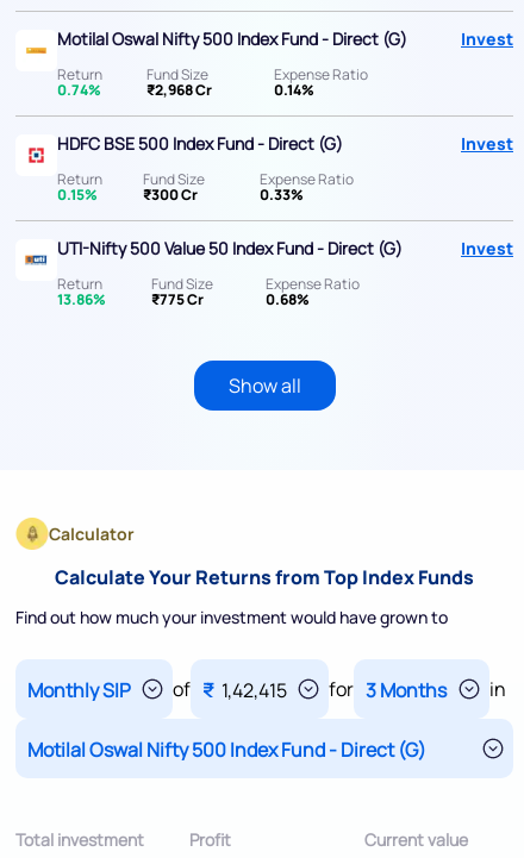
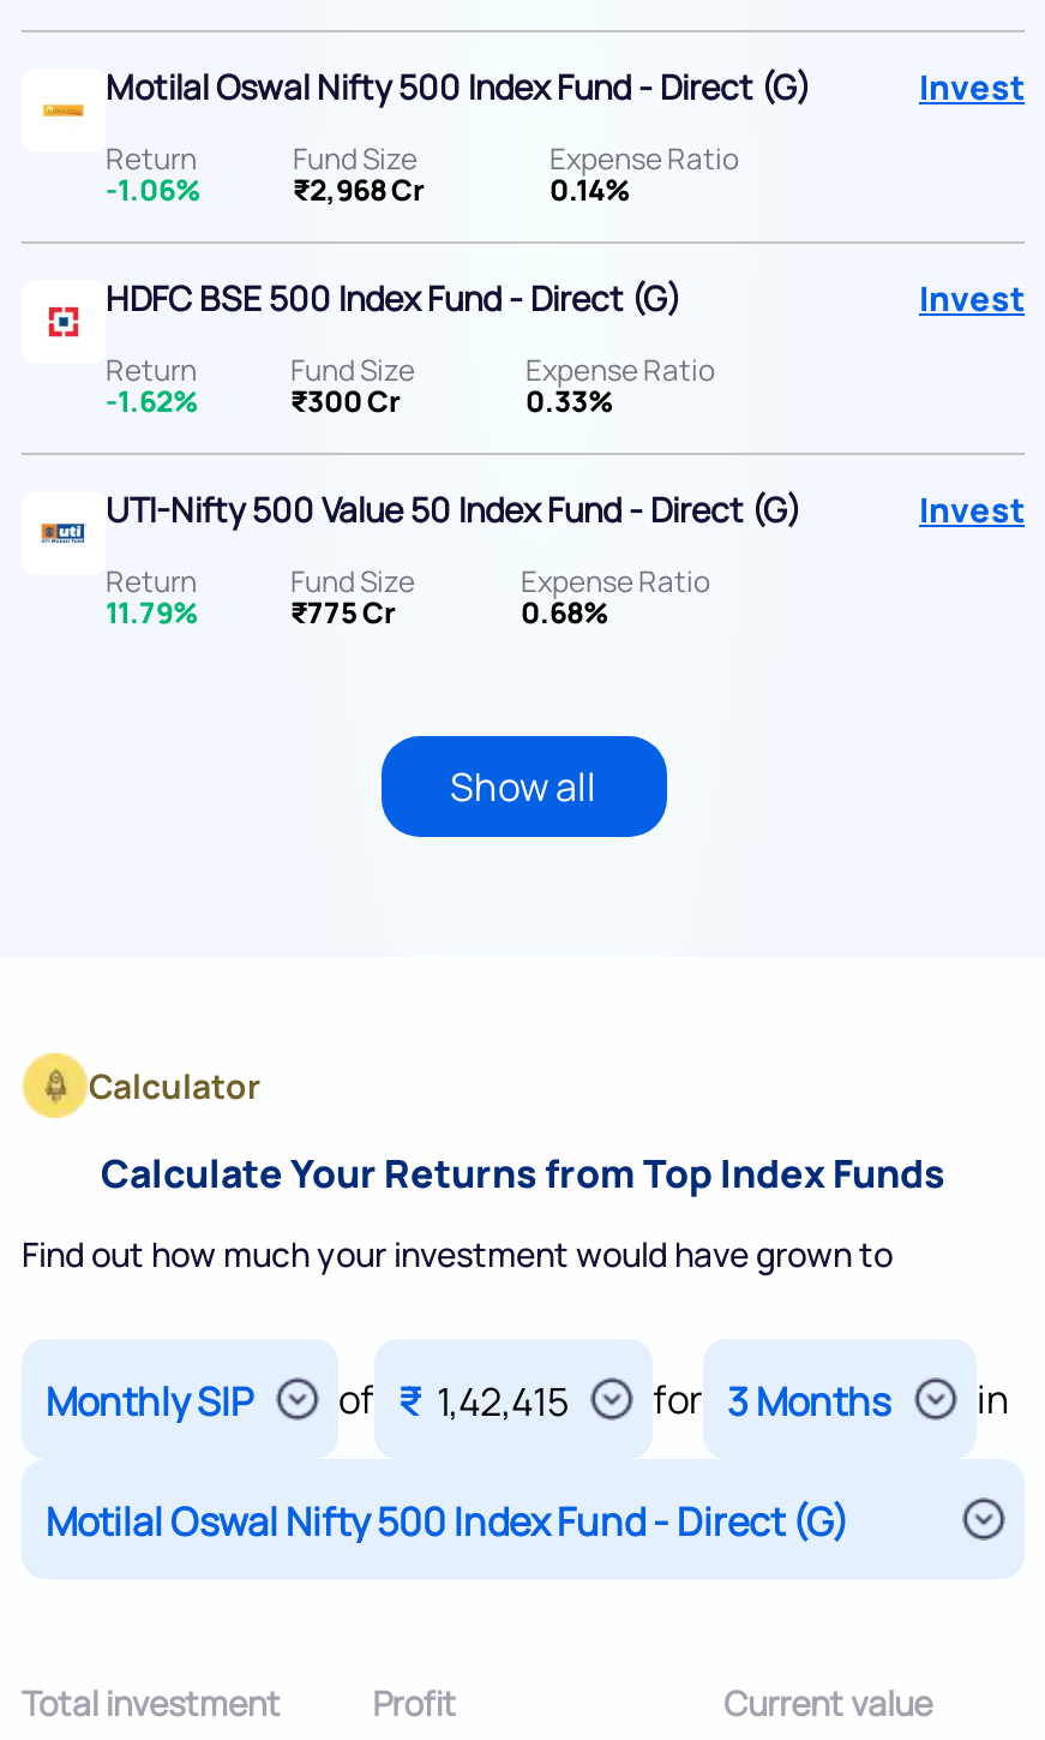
- 0.74%
+ -1.06%

- 0.15%
+ -1.62%

- 13.86%
+ 11.79%
